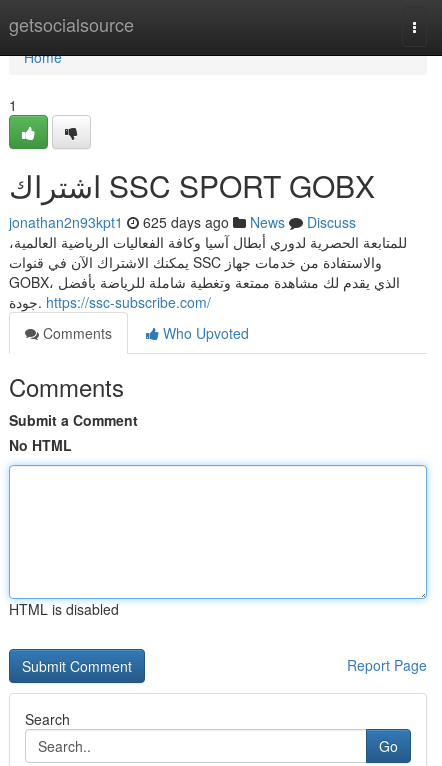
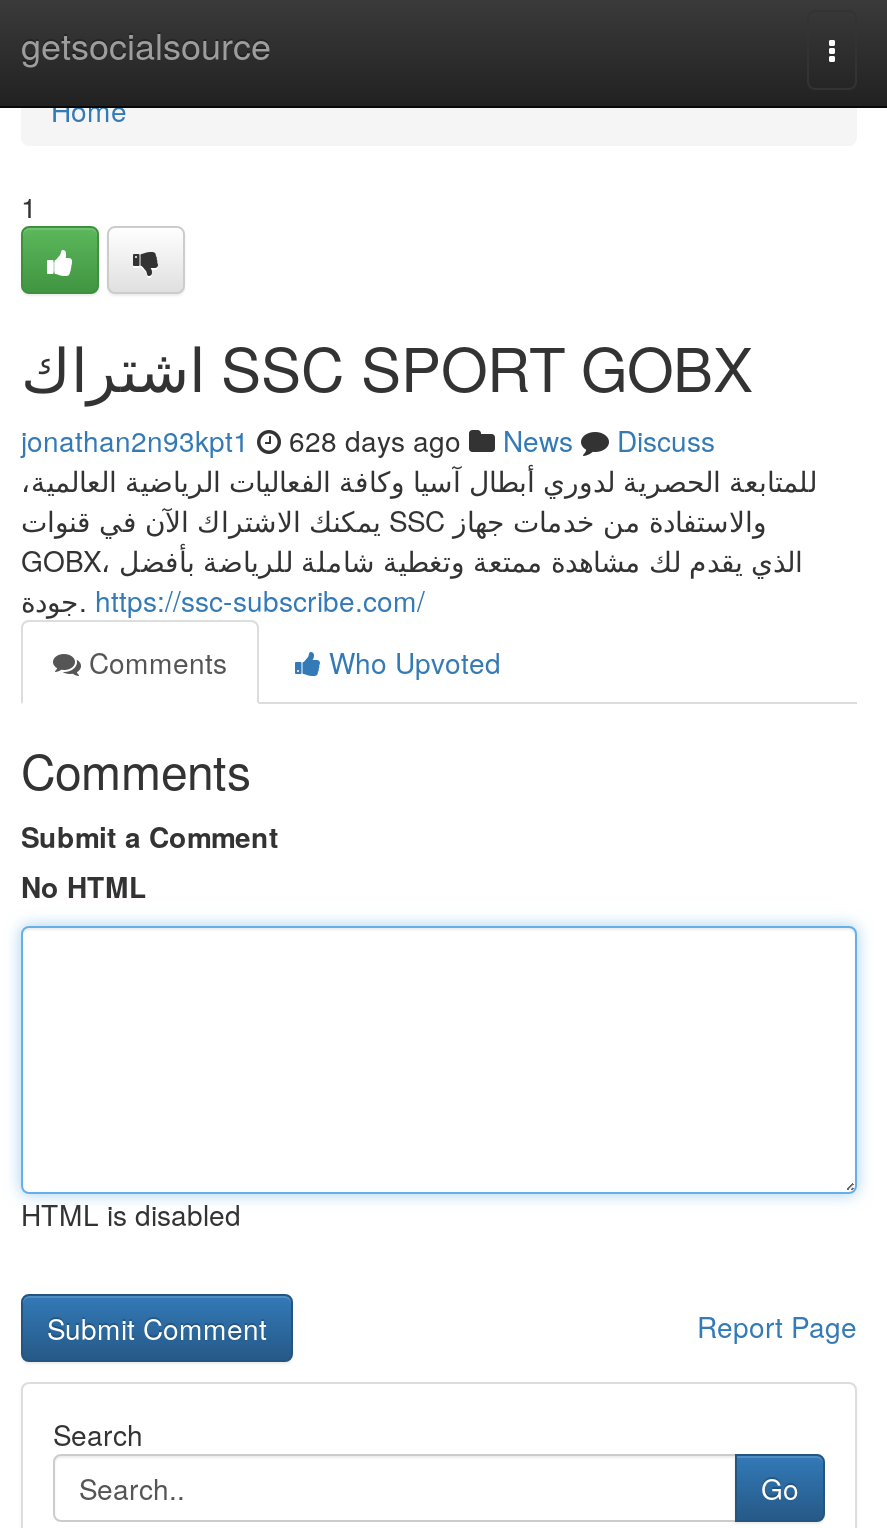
- jonathan2n93kpt1 625 days ago News Discuss
+ jonathan2n93kpt1 628 days ago News Discuss
